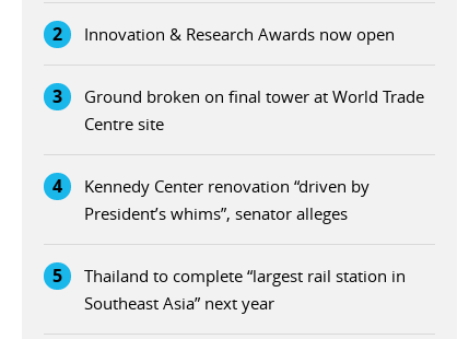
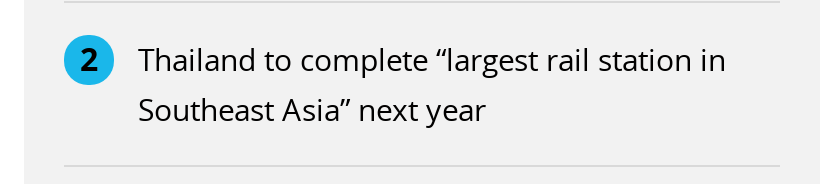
- Innovation & Research Awards now open
- 3
- Ground broken on final tower at World Trade
- Centre site
- 4
- Kennedy Center renovation “driven by
- President’s whims”, senator alleges
- 5
